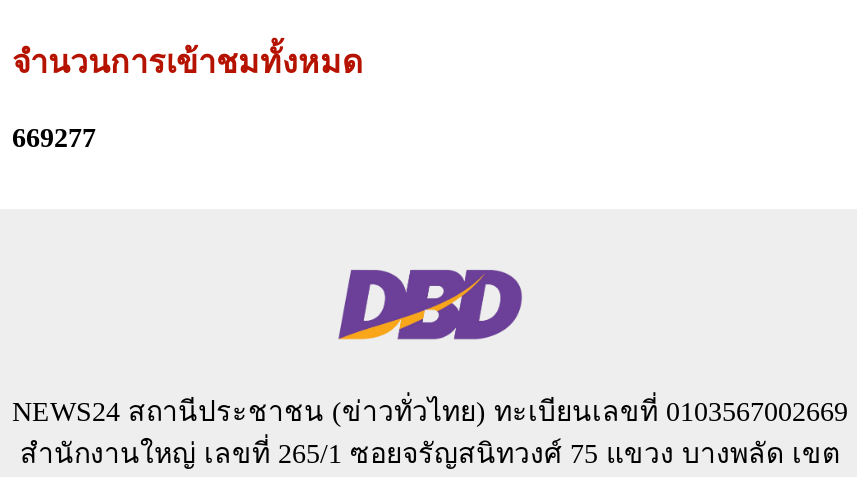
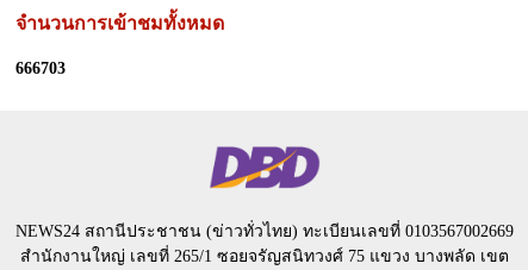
- 669277
+ 666703
